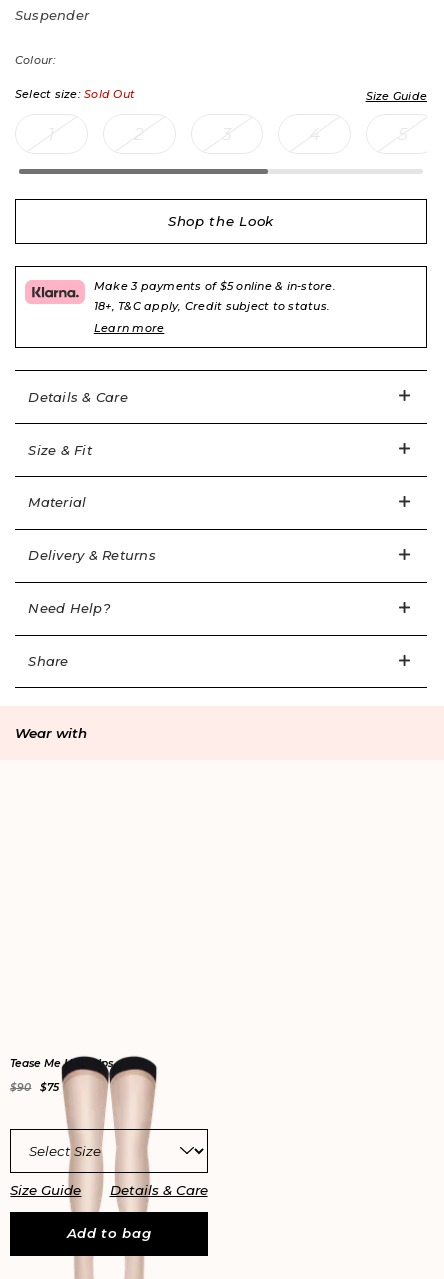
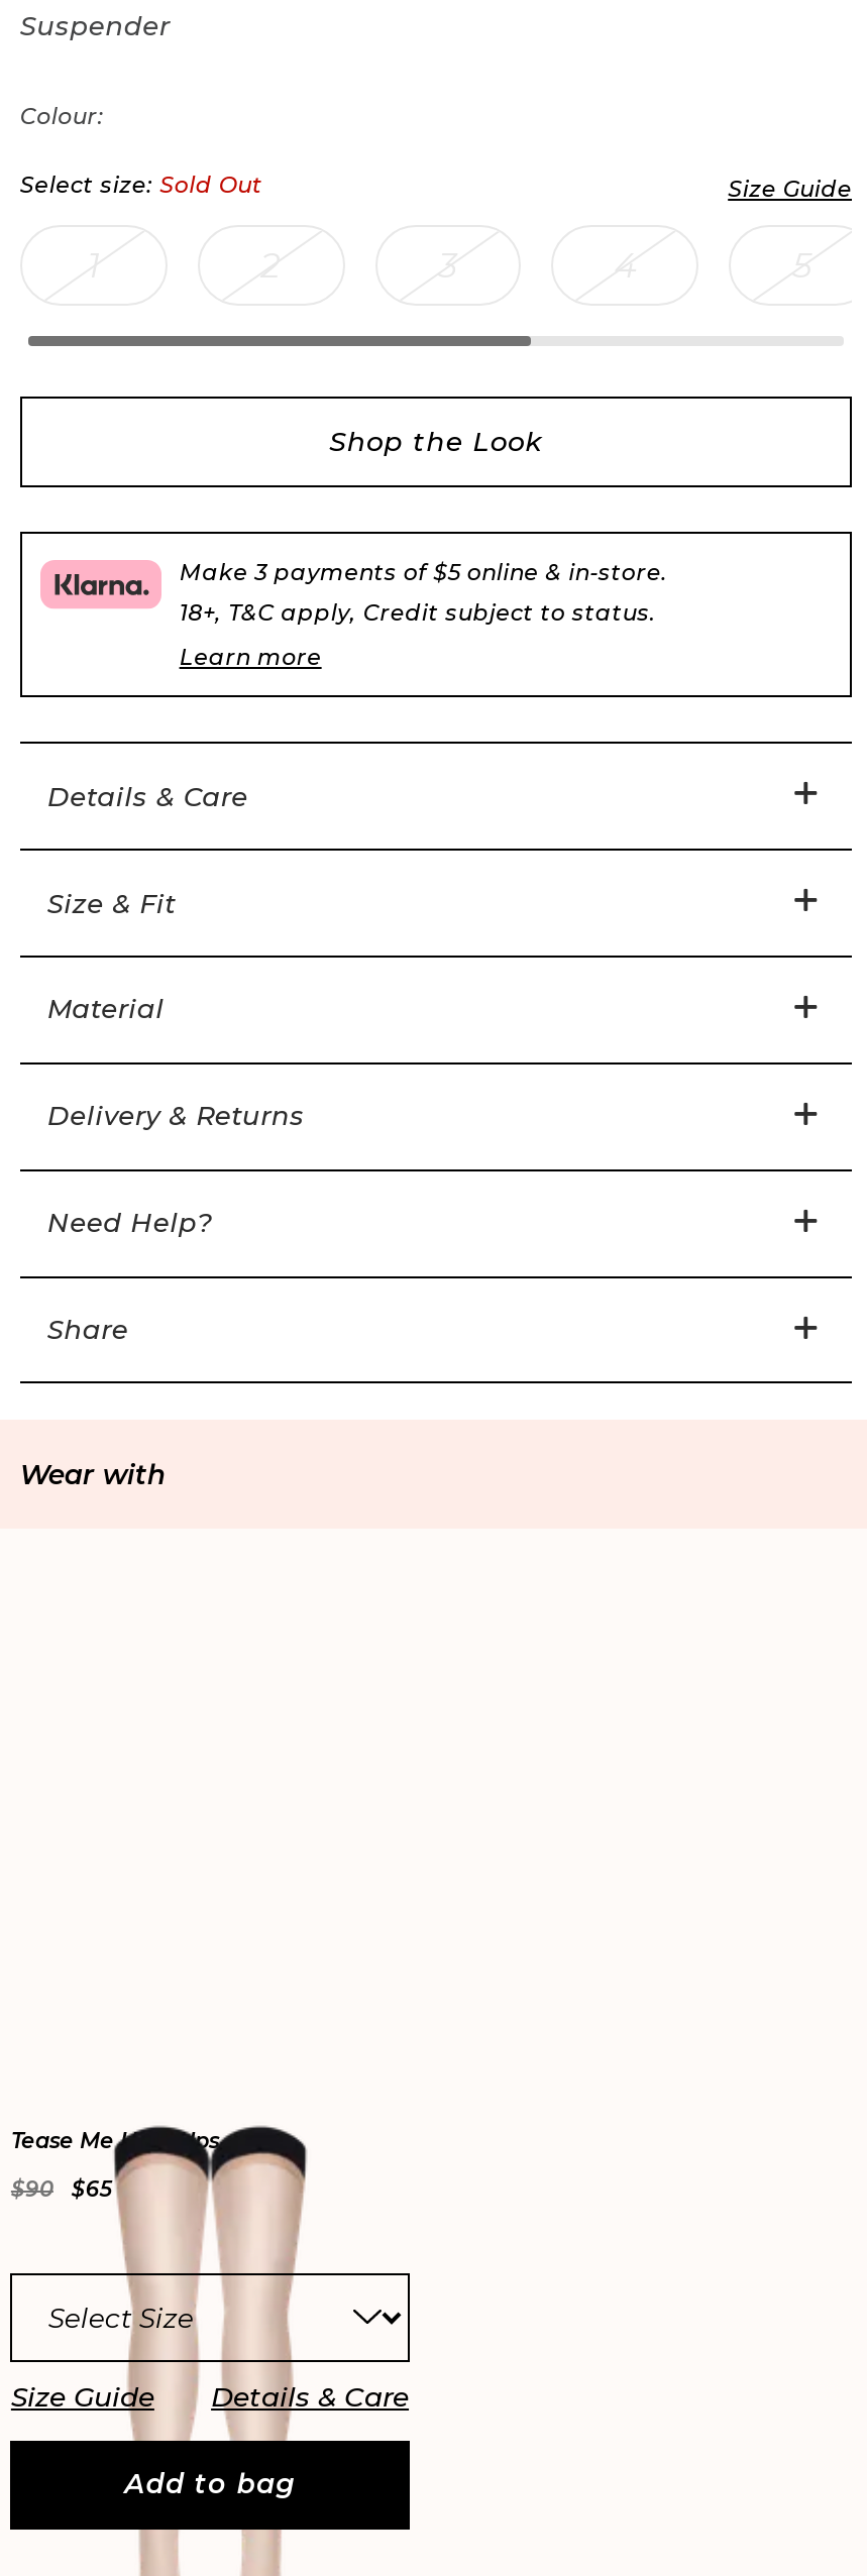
- $90 $75
+ $90 $65
